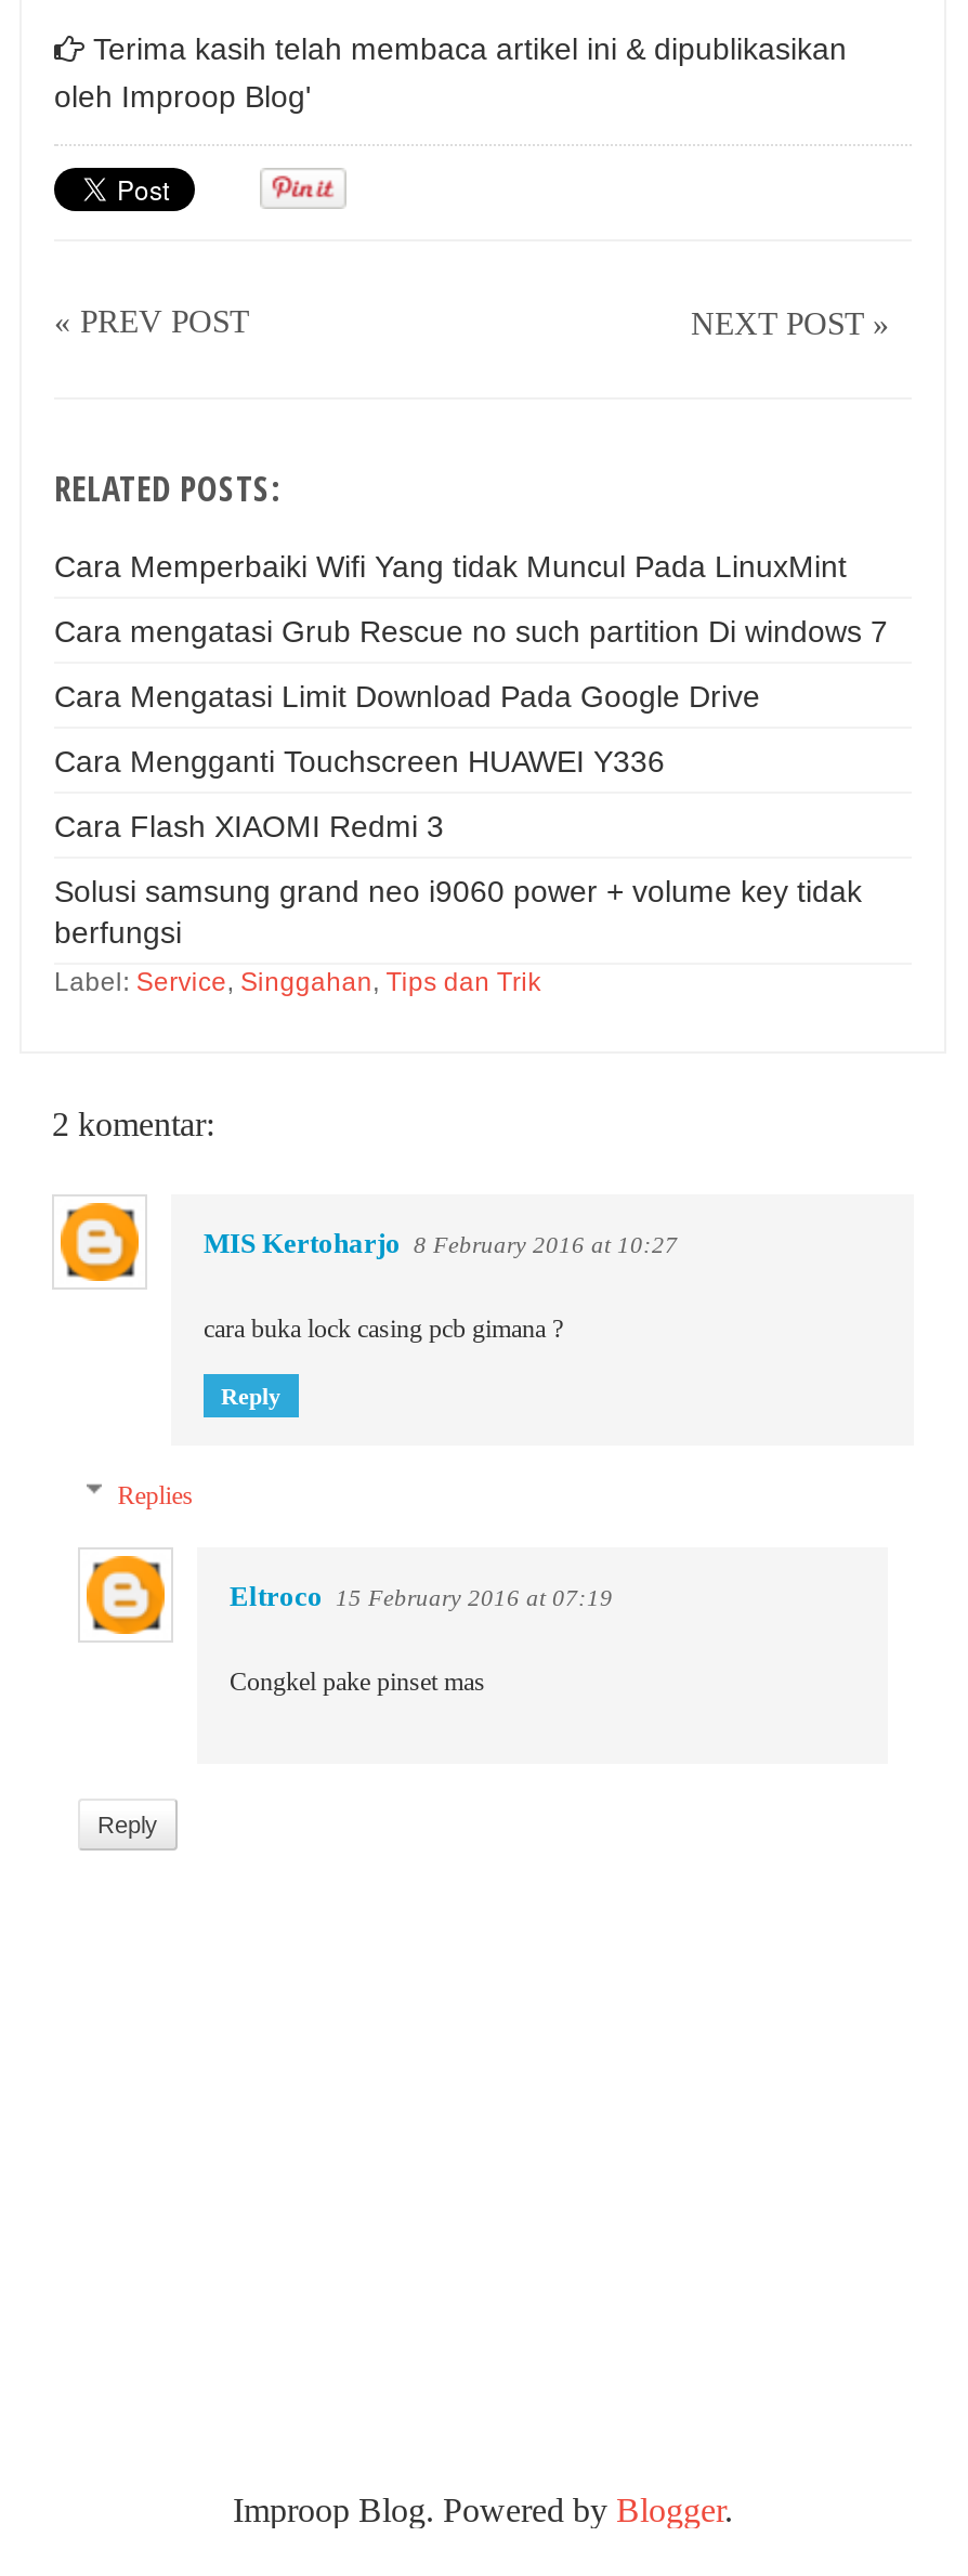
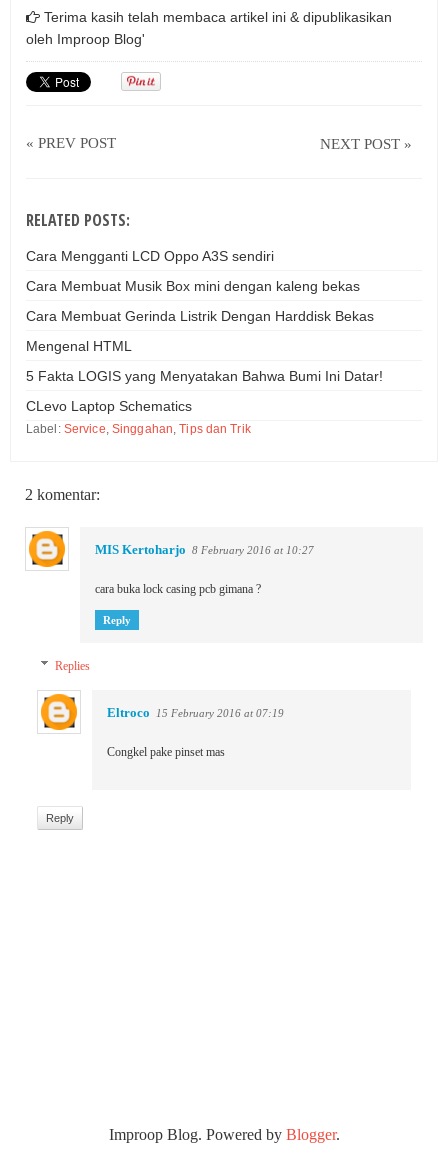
- Cara Memperbaiki Wifi Yang tidak Muncul Pada LinuxMint
+ Cara Mengganti LCD Oppo A3S sendiri

- Cara mengatasi Grub Rescue no such partition Di windows 7
+ Cara Membuat Musik Box mini dengan kaleng bekas

- Cara Mengatasi Limit Download Pada Google Drive
+ Cara Membuat Gerinda Listrik Dengan Harddisk Bekas

- Cara Mengganti Touchscreen HUAWEI Y336
+ Mengenal HTML

- Cara Flash XIAOMI Redmi 3
+ 5 Fakta LOGIS yang Menyatakan Bahwa Bumi Ini Datar!

- Solusi samsung grand neo i9060 power + volume key tidak
- berfungsi
+ CLevo Laptop Schematics
